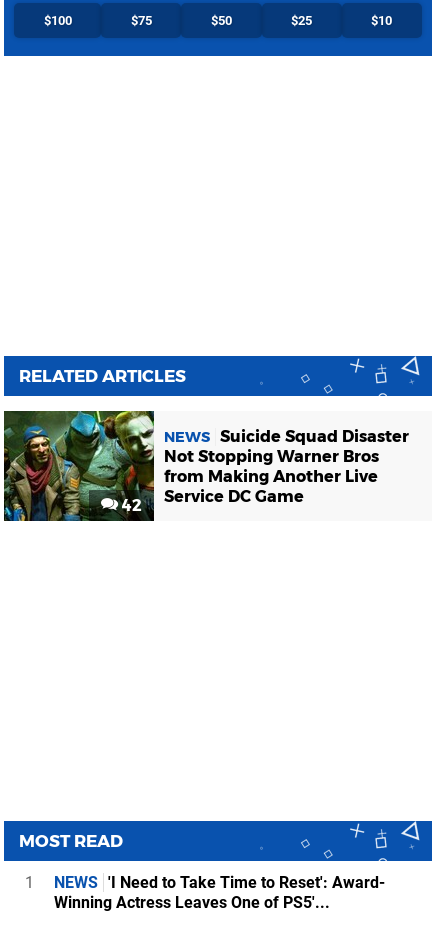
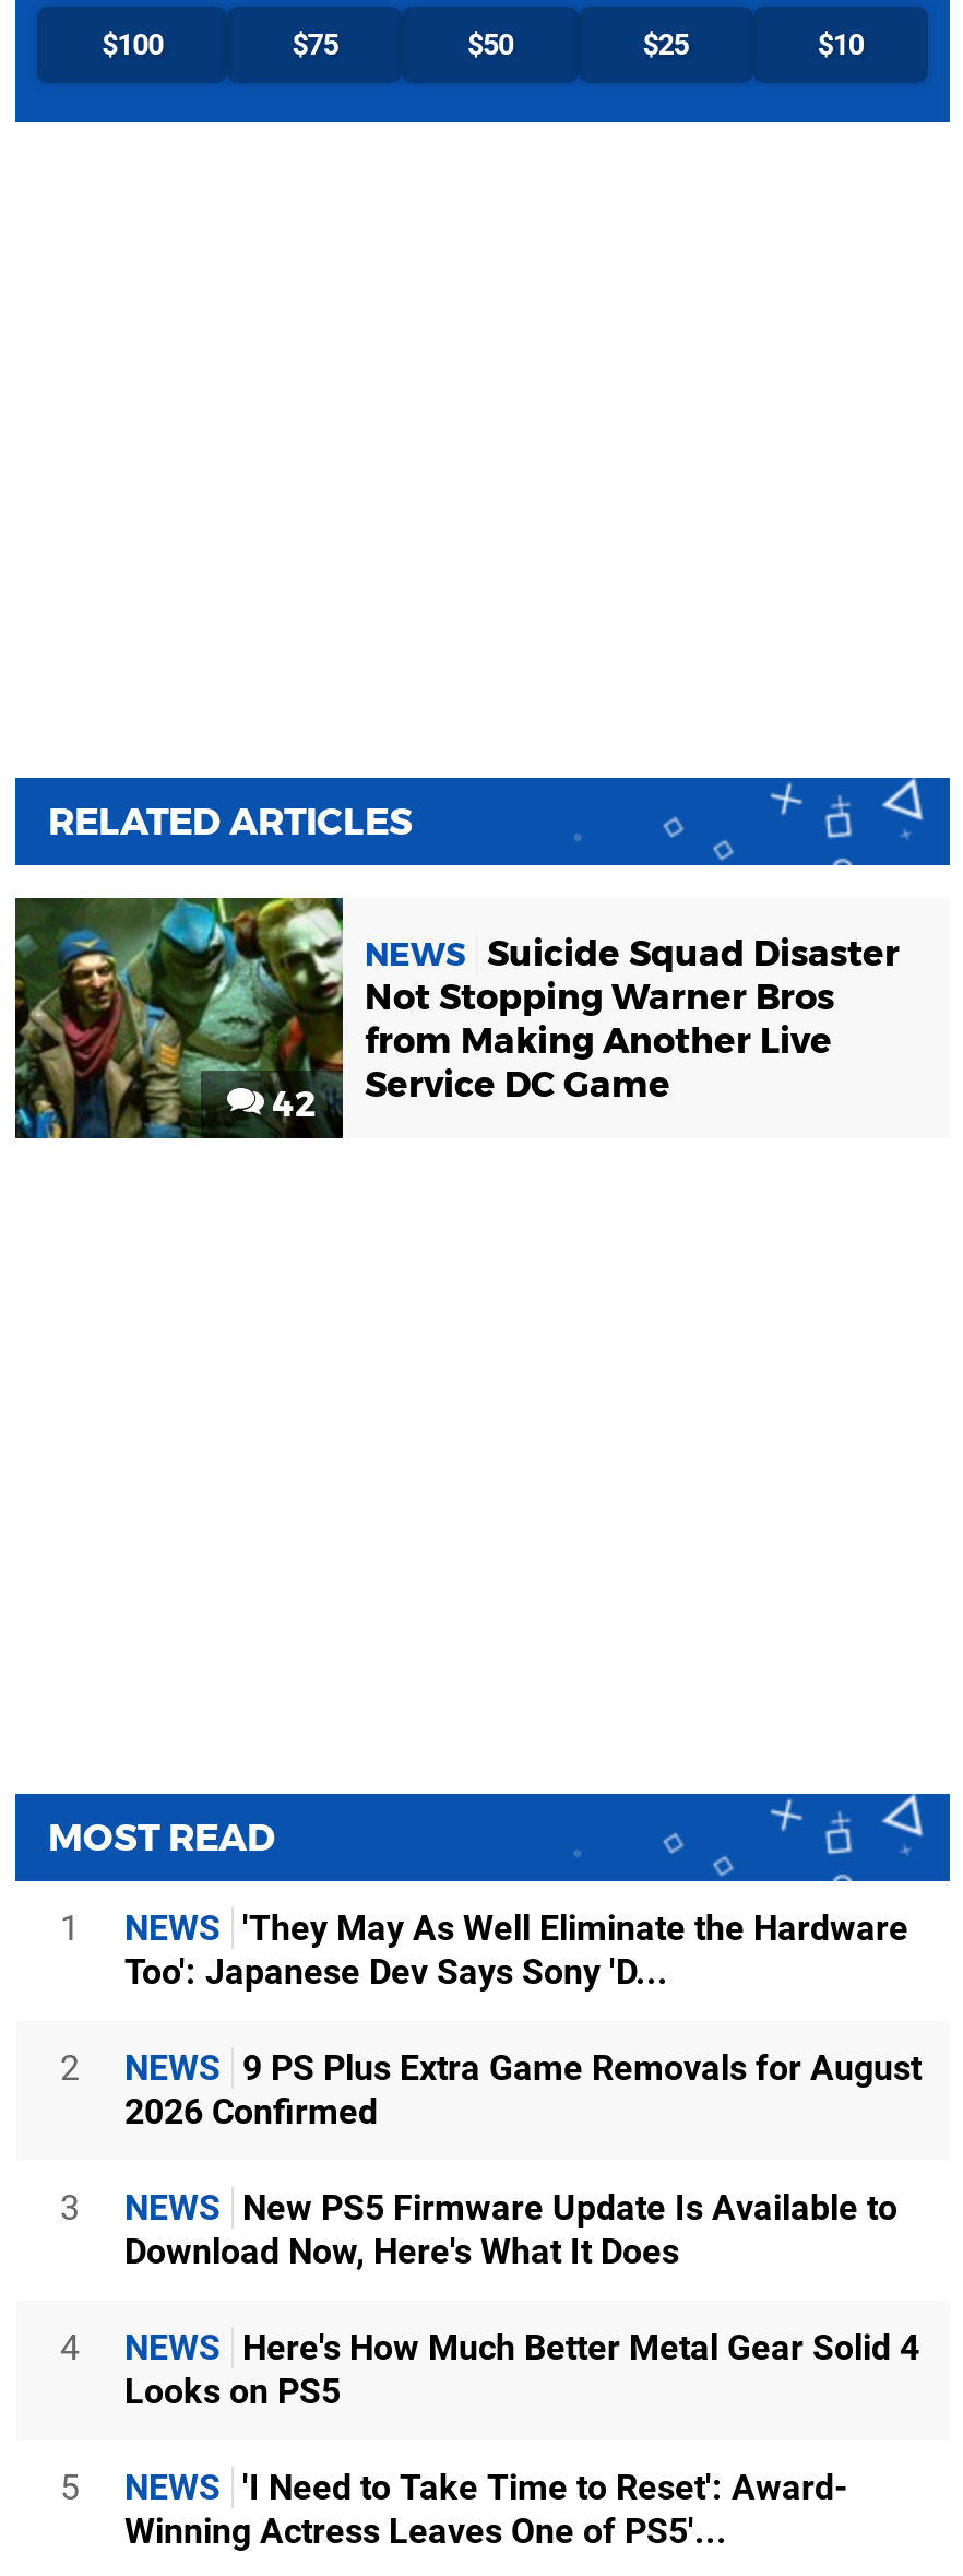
+ NEWS 'They May As Well Eliminate the Hardware
+ Too': Japanese Dev Says Sony 'D...
+ 2
+ NEWS 9 PS Plus Extra Game Removals for August
+ 2026 Confirmed
+ 3
+ NEWS New PS5 Firmware Update Is Available to
+ Download Now, Here's What It Does
+ 4
+ NEWS Here's How Much Better Metal Gear Solid 4
+ Looks on PS5
+ 5
